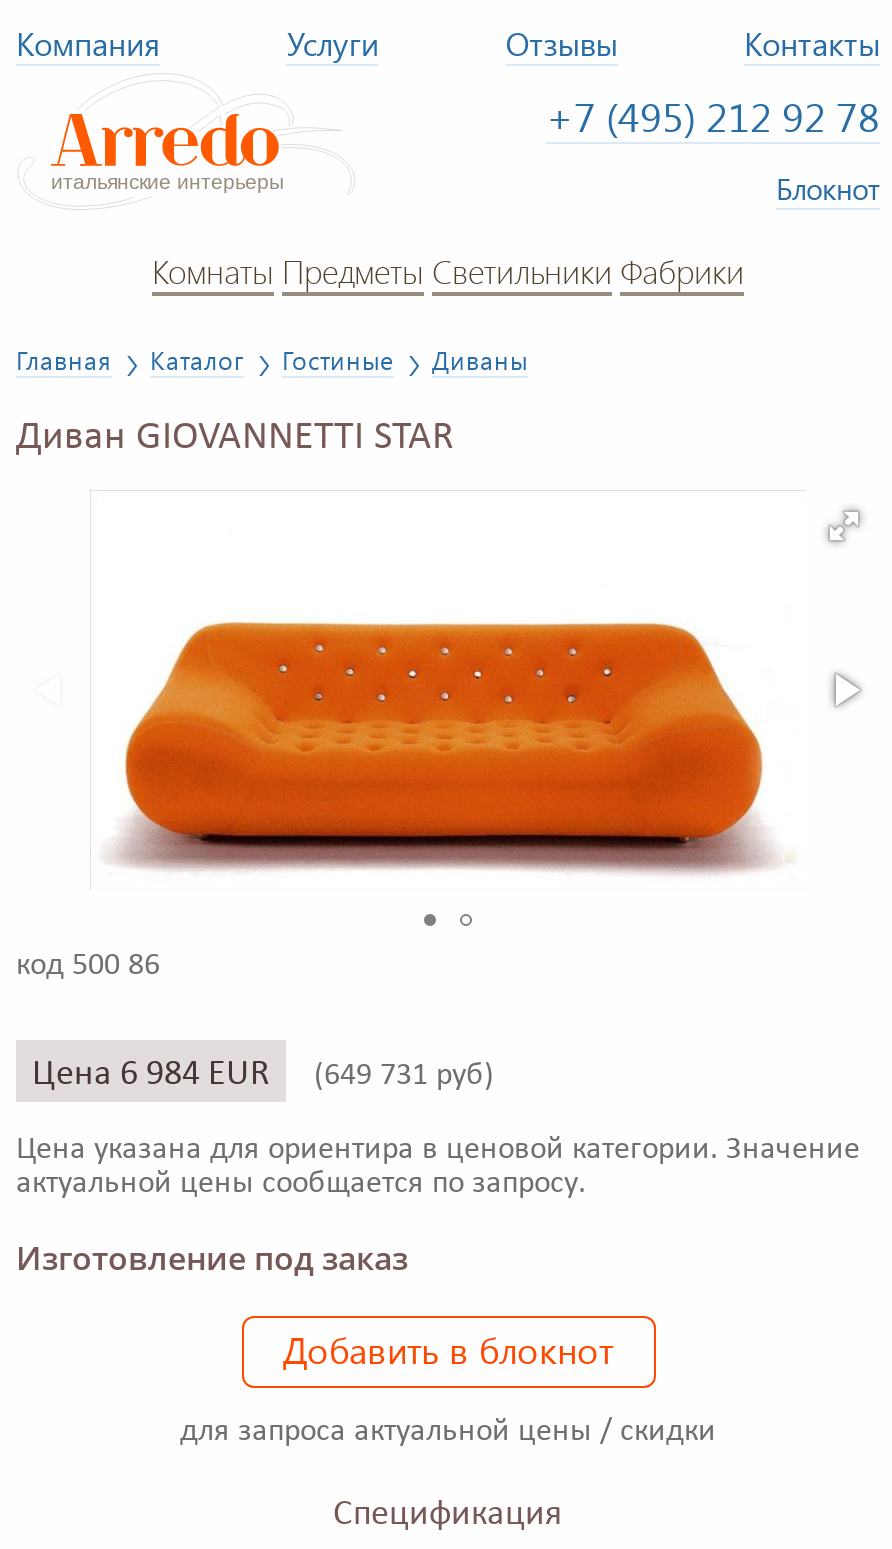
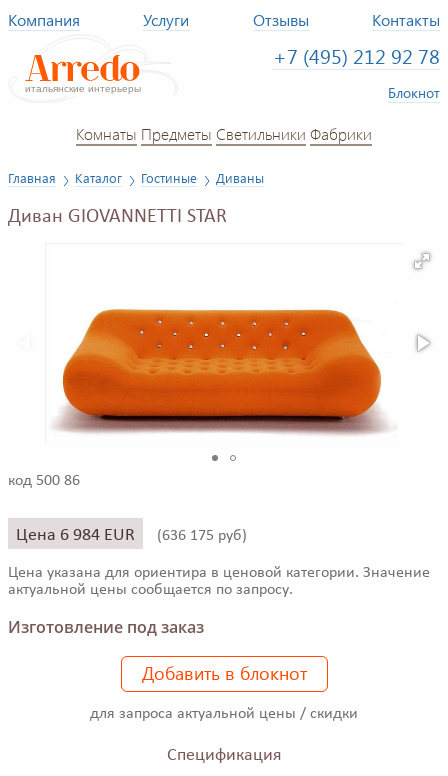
- Цена 6 984 EUR (649 731 руб)
+ Цена 6 984 EUR (636 175 руб)
